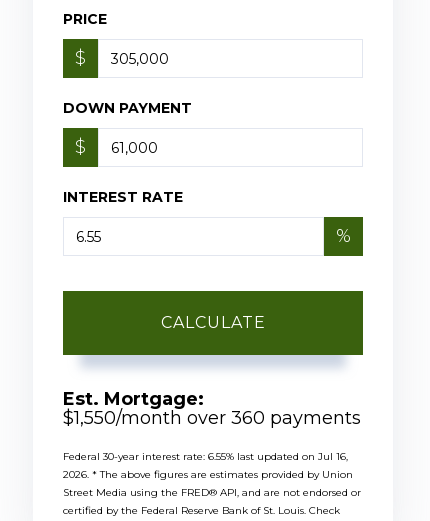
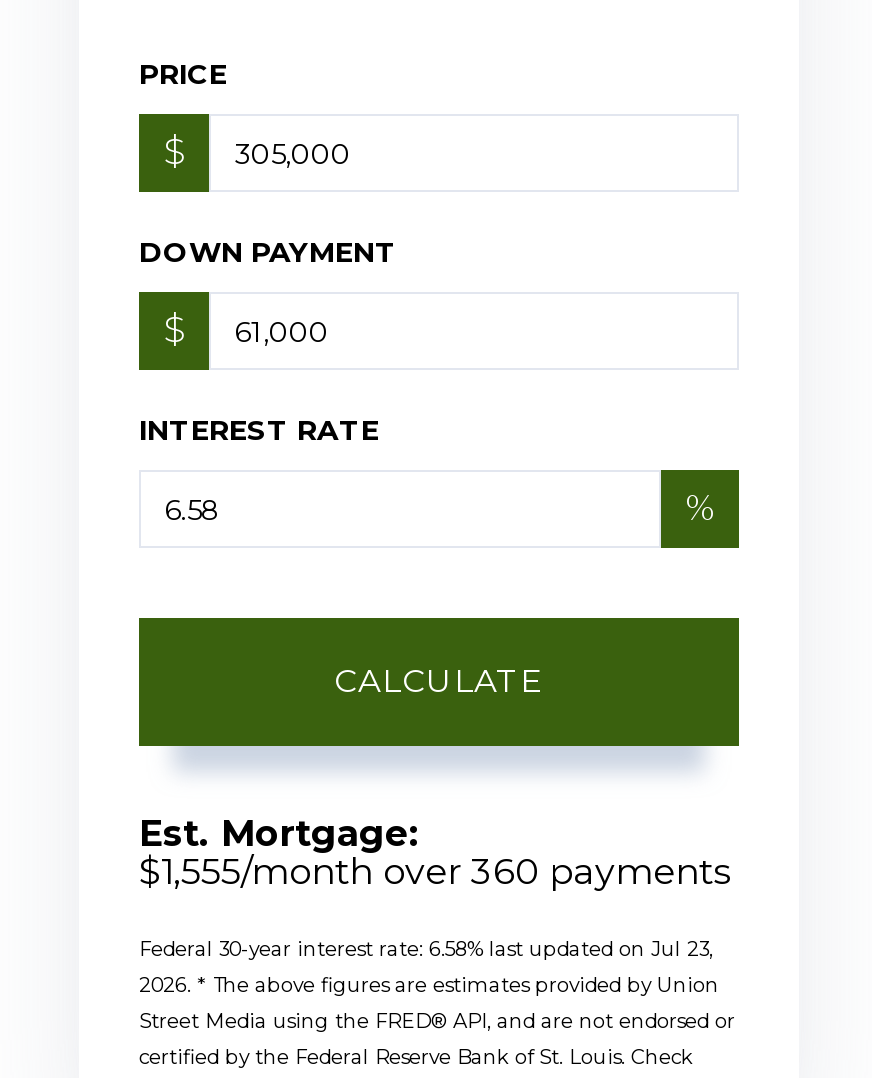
- $1,550/month over 360 payments
+ $1,555/month over 360 payments

- Federal 30-year interest rate: 6.55% last updated on Jul 16,
+ Federal 30-year interest rate: 6.58% last updated on Jul 23,
